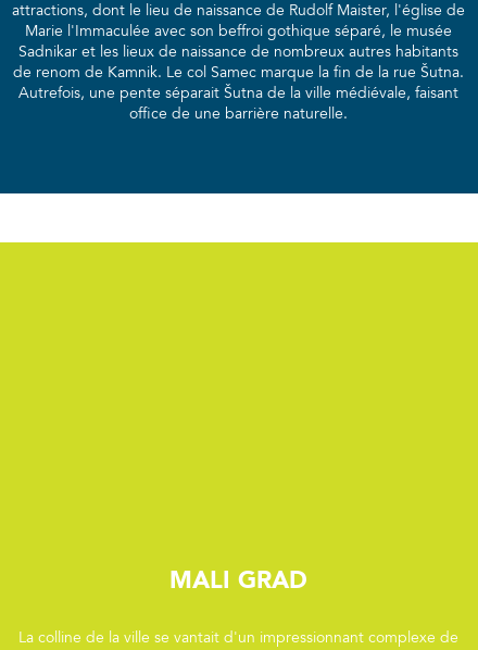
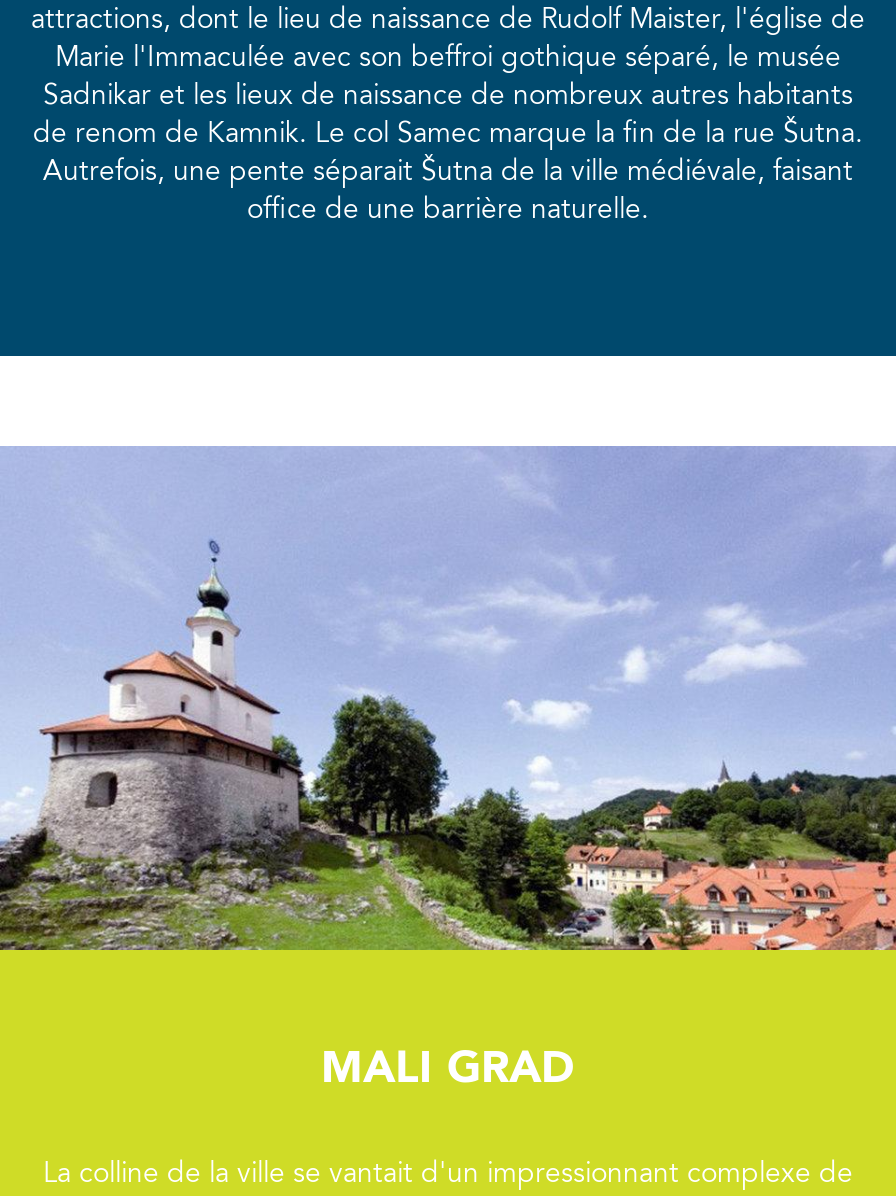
+ [image]
